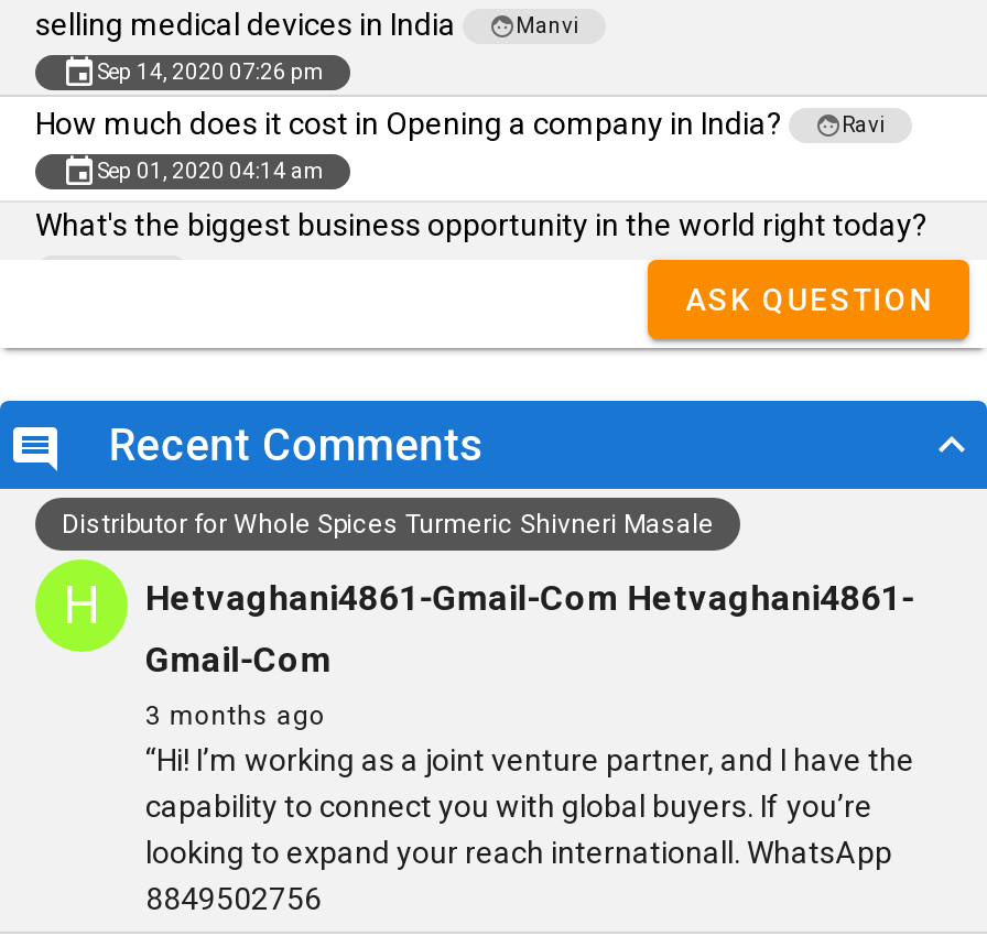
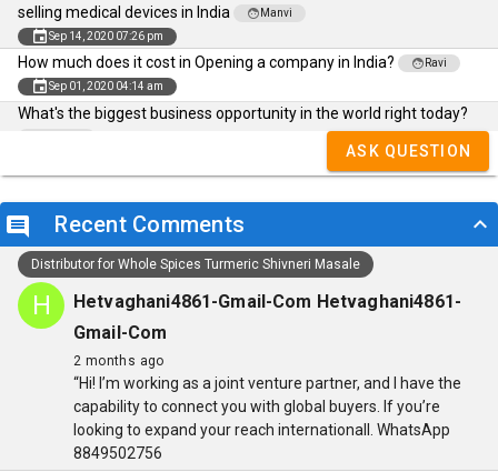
- 3 months ago
+ 2 months ago
